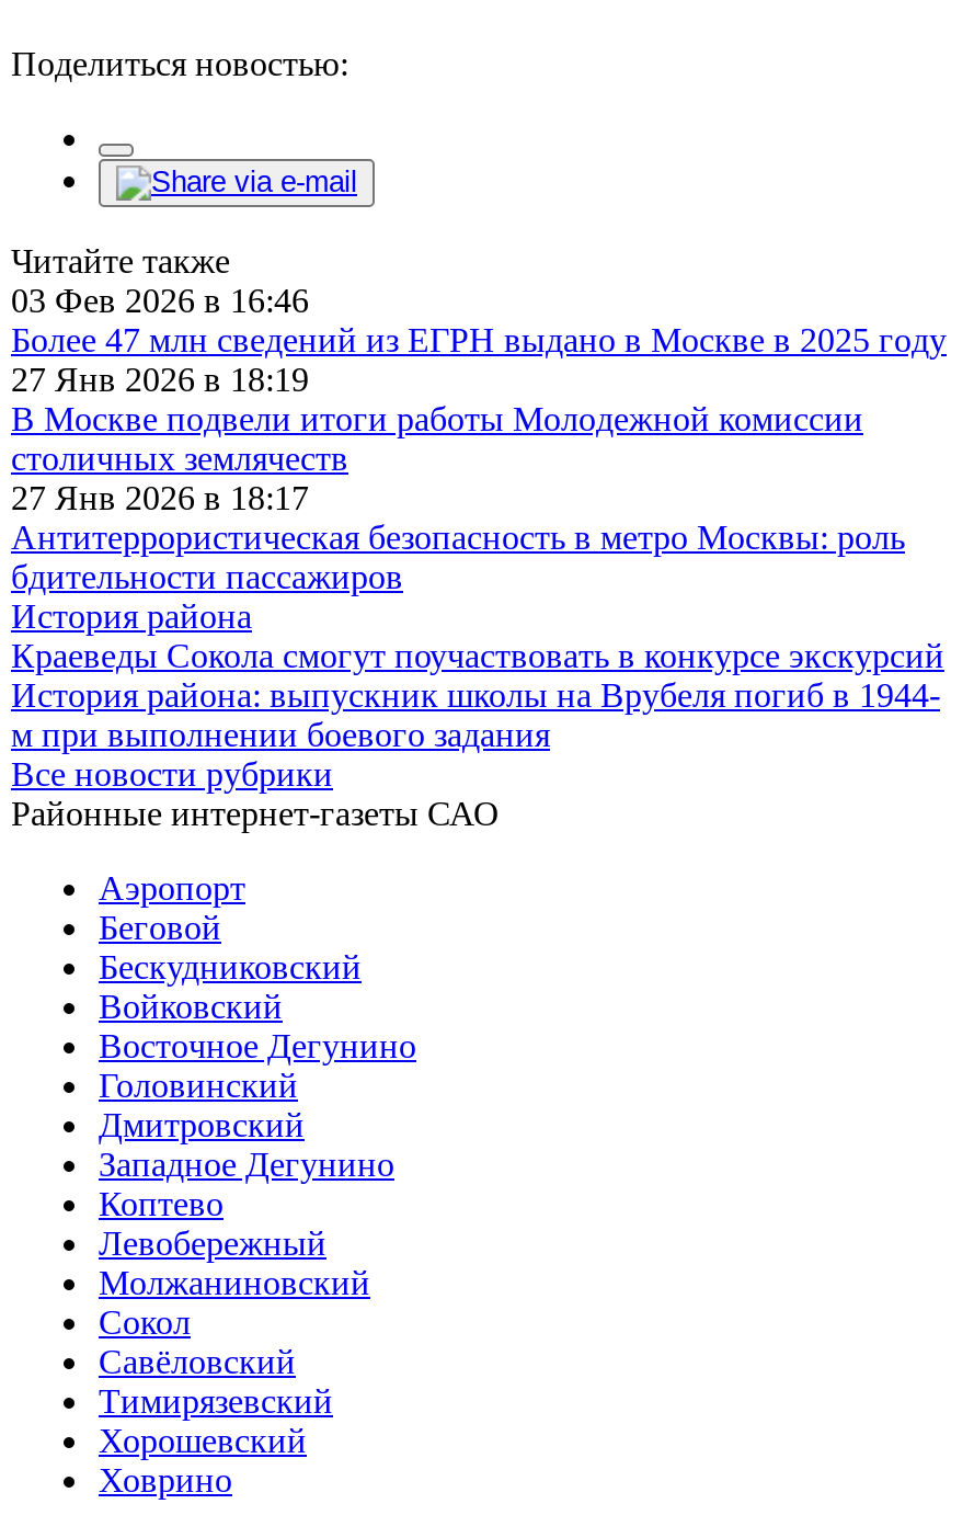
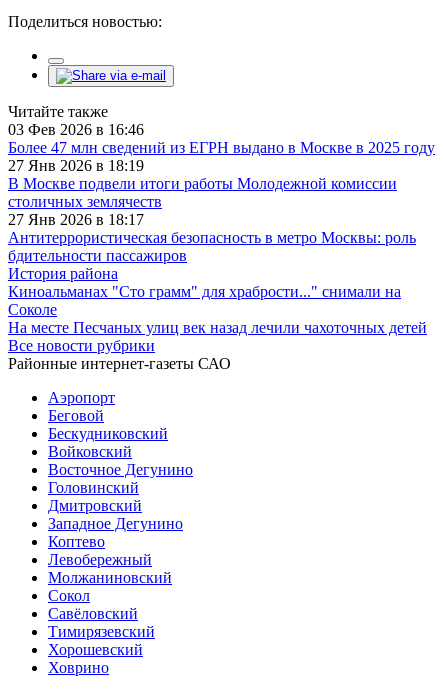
- Краеведы Сокола смогут поучаствовать в конкурсе экскурсий
- История района: выпускник школы на Врубеля погиб в 1944-
- м при выполнении боевого задания
+ Киноальманах "Сто грамм" для храбрости..." снимали на
+ Соколе
+ На месте Песчаных улиц век назад лечили чахоточных детей
